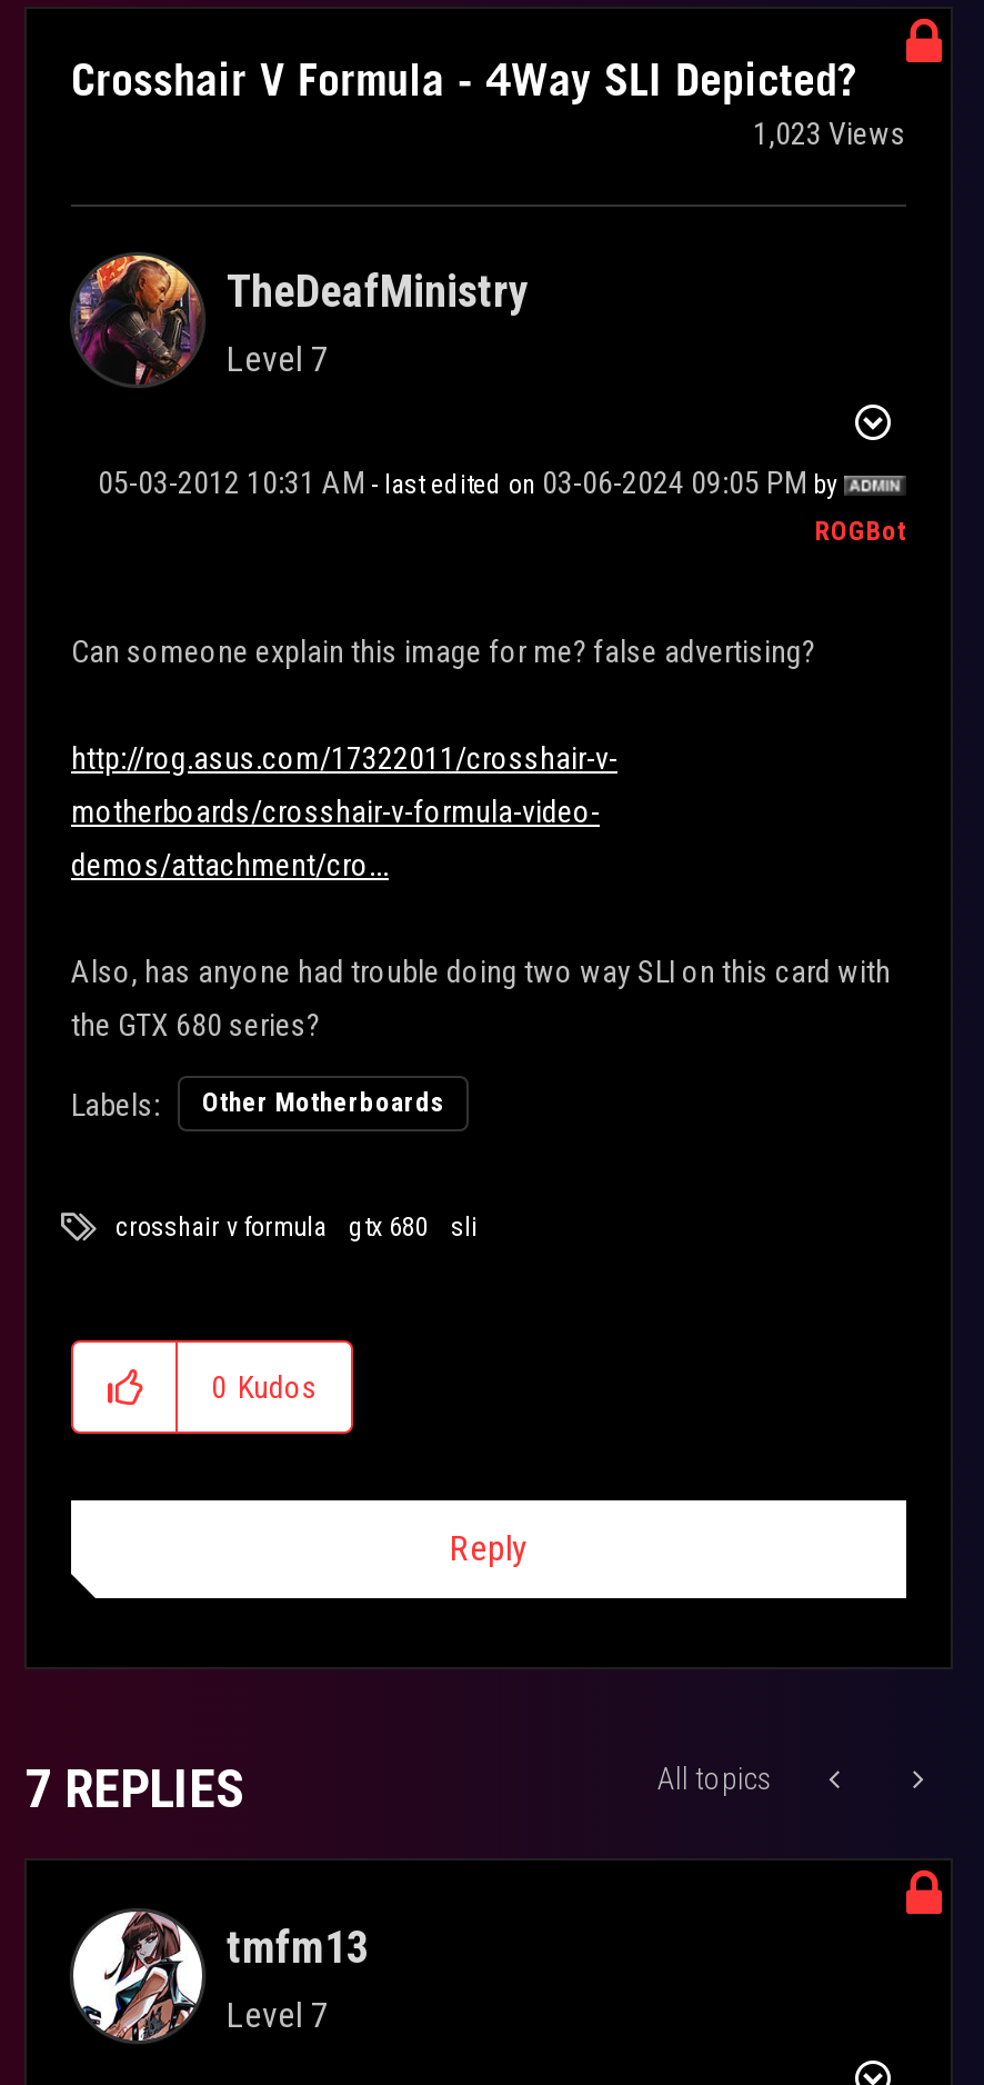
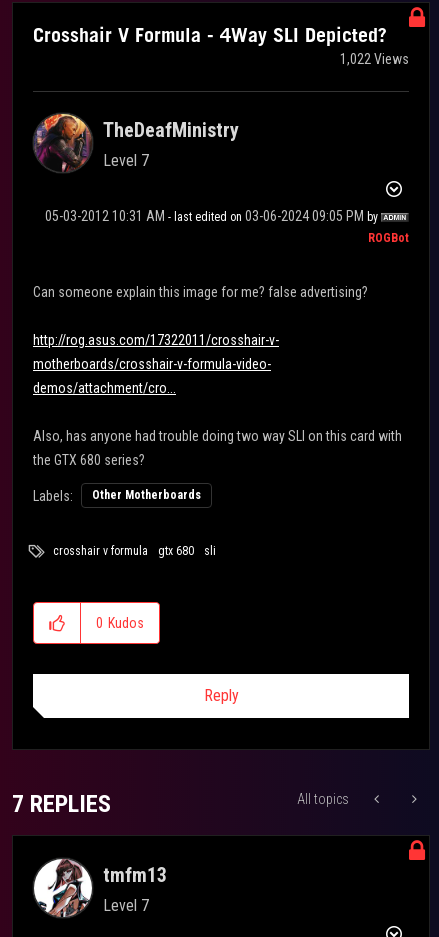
- 1,023 Views
+ 1,022 Views
